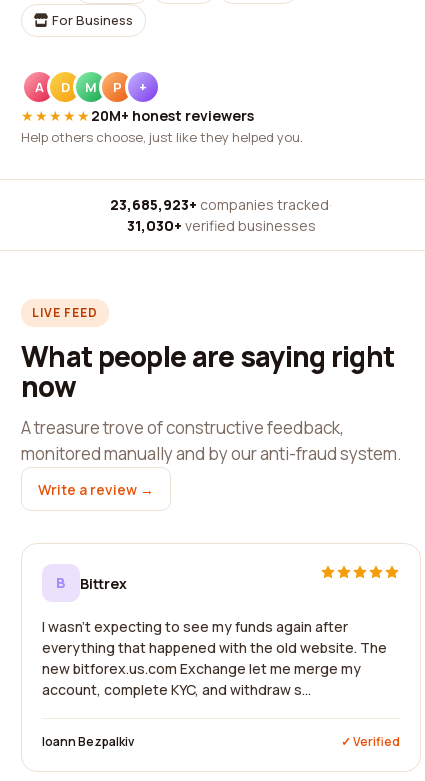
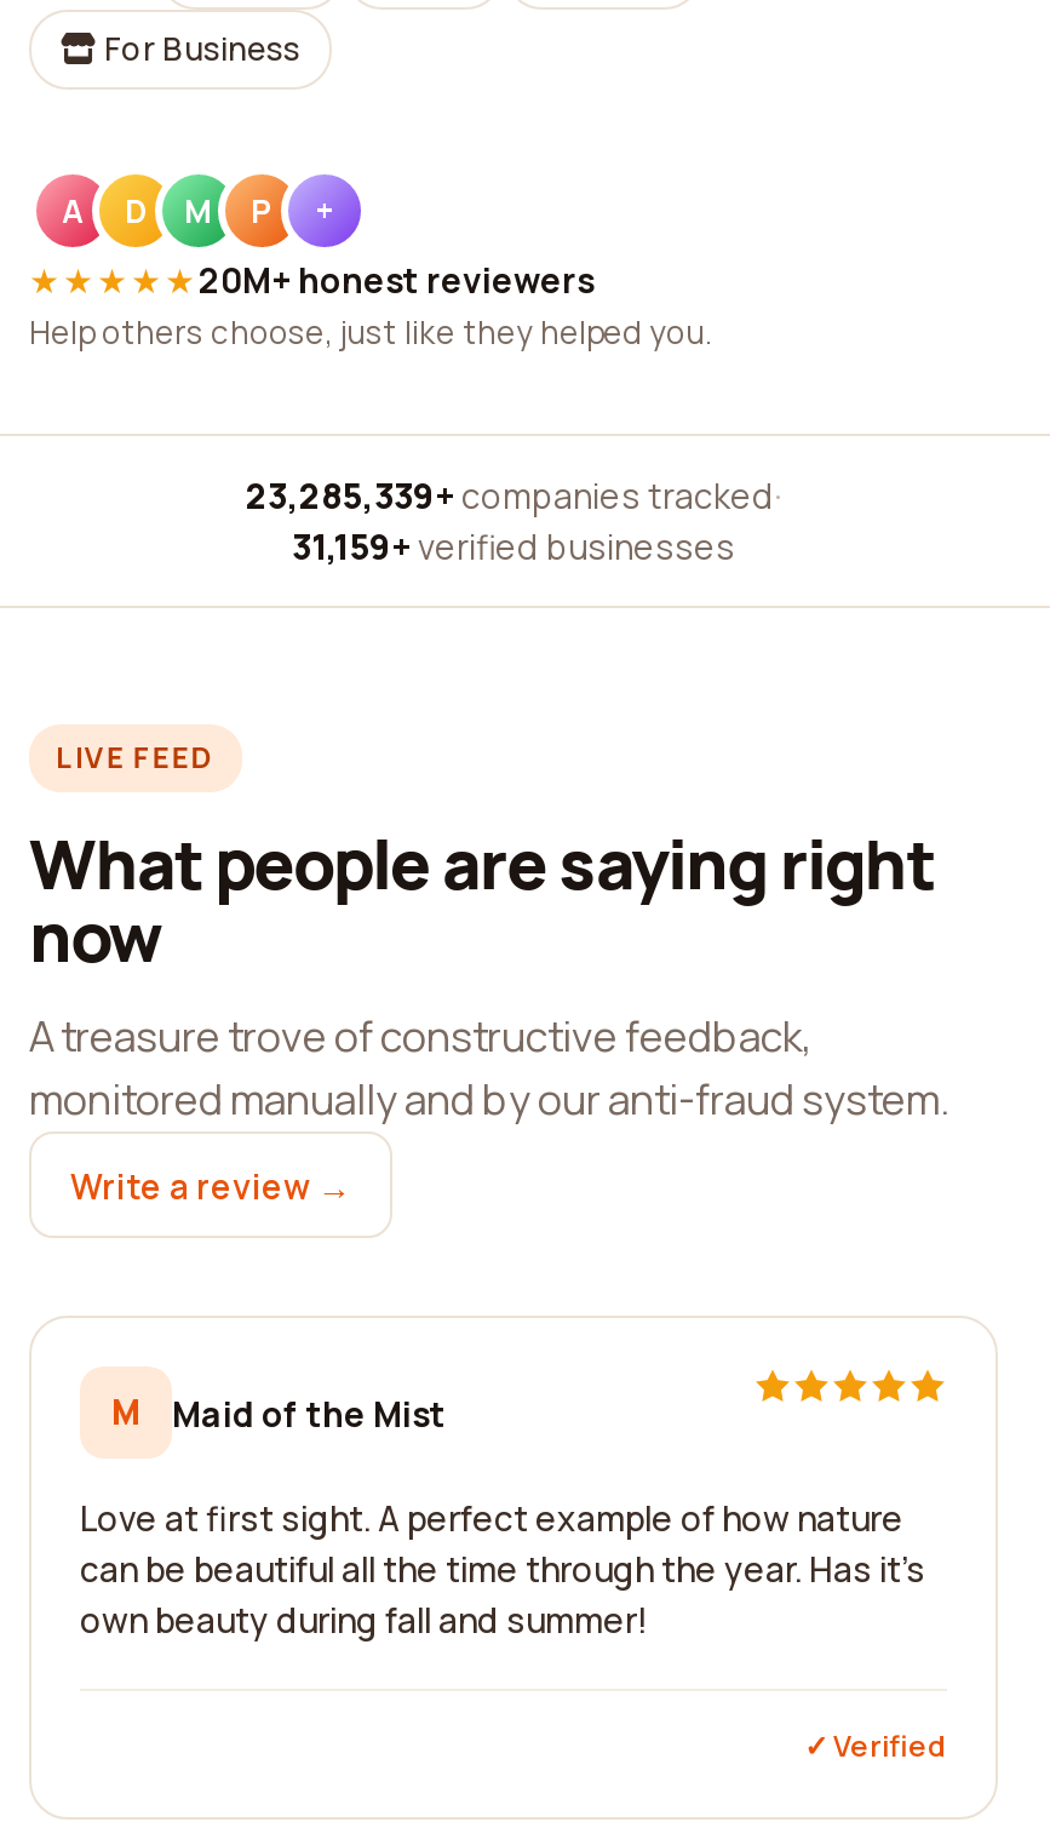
- 23,685,923+ companies tracked ·
+ 23,285,339+ companies tracked ·

- 31,030+ verified businesses
+ 31,159+ verified businesses

- B
- Bittrex
- I wasn't expecting to see my funds again after
- everything that happened with the old website. The
- new bitforex.us.com Exchange let me merge my
- account, complete KYC, and withdraw s...
- Ioann Bezpalkiv
+ M
+ Maid of the Mist
+ Love at first sight. A perfect example of how nature
+ can be beautiful all the time through the year. Has it's
+ own beauty during fall and summer!
